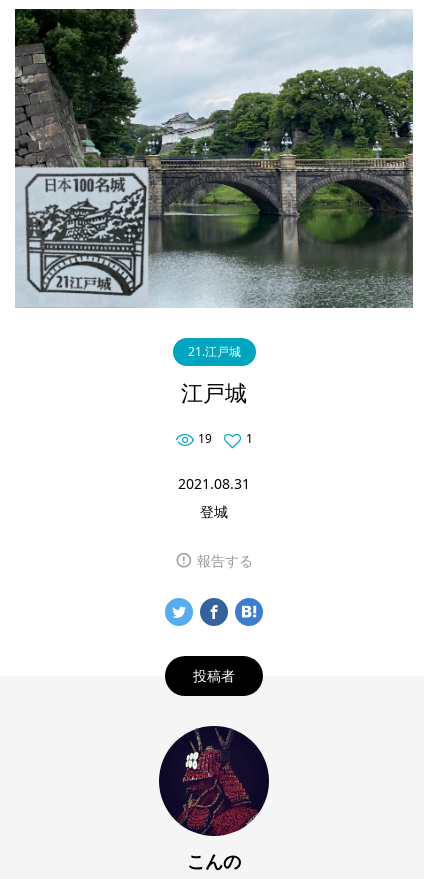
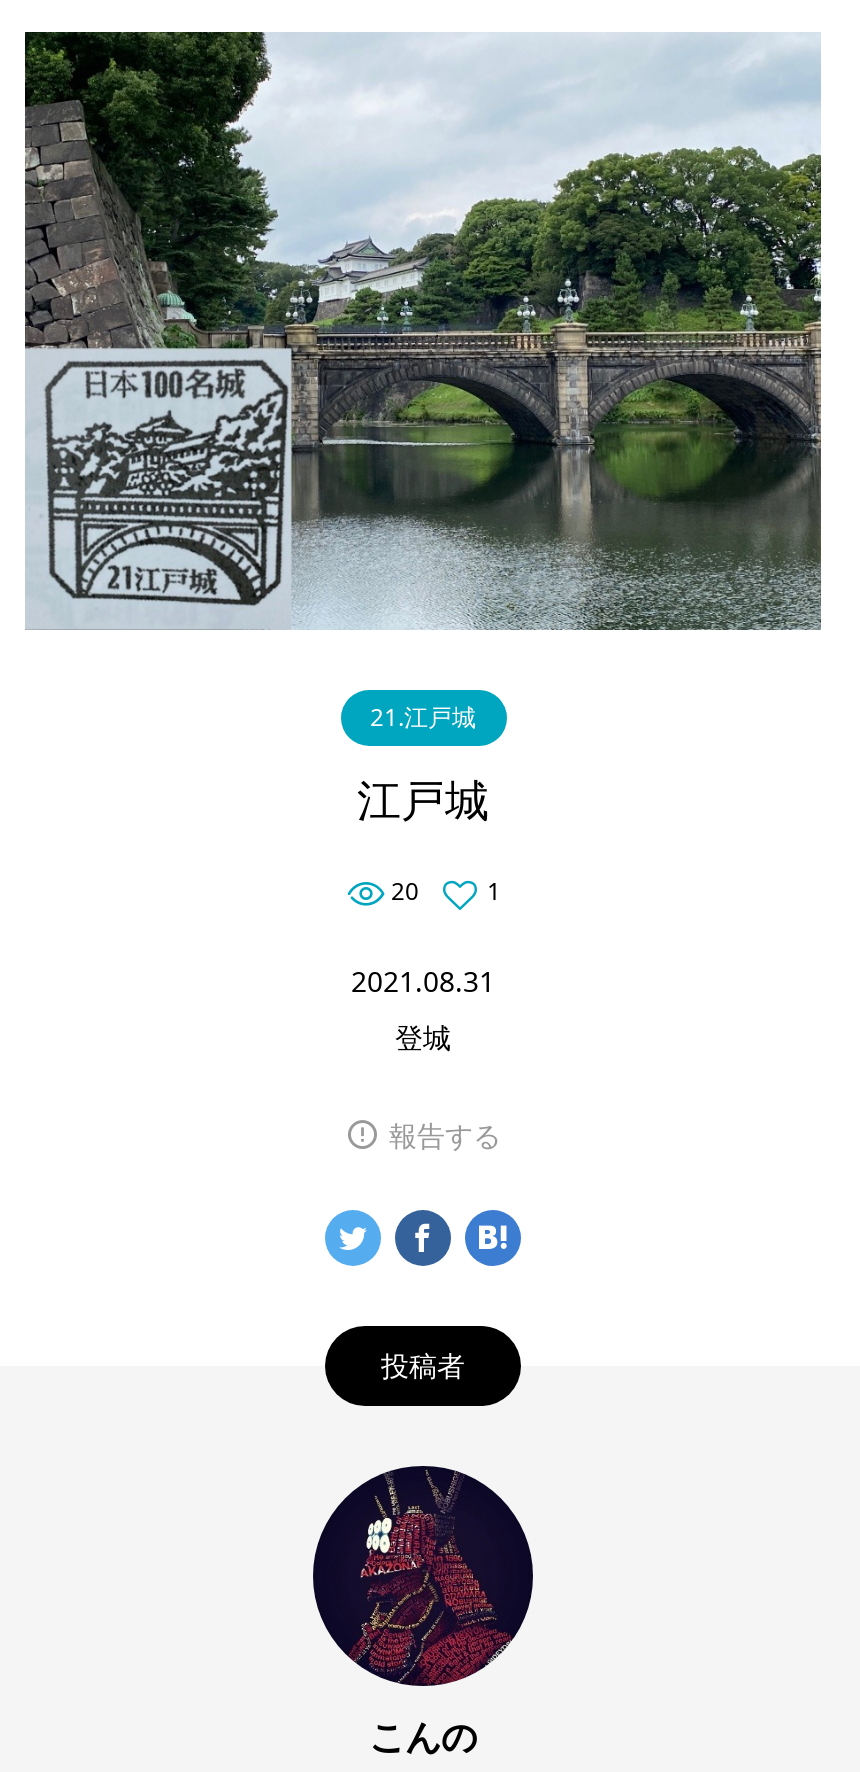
- 19 1
+ 20 1
